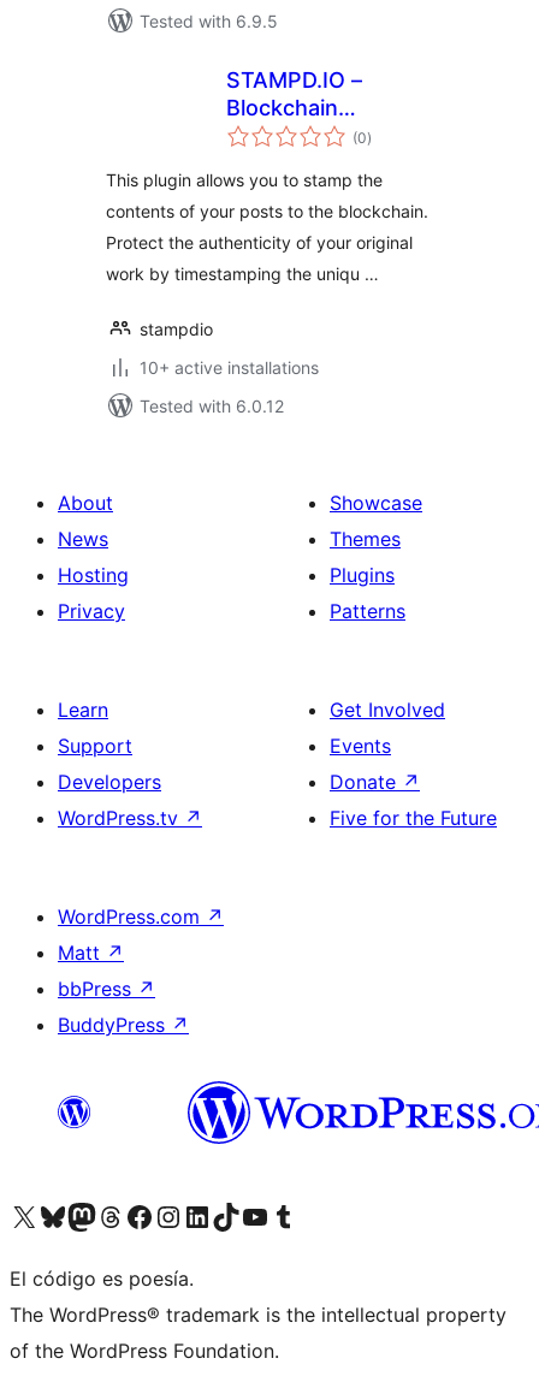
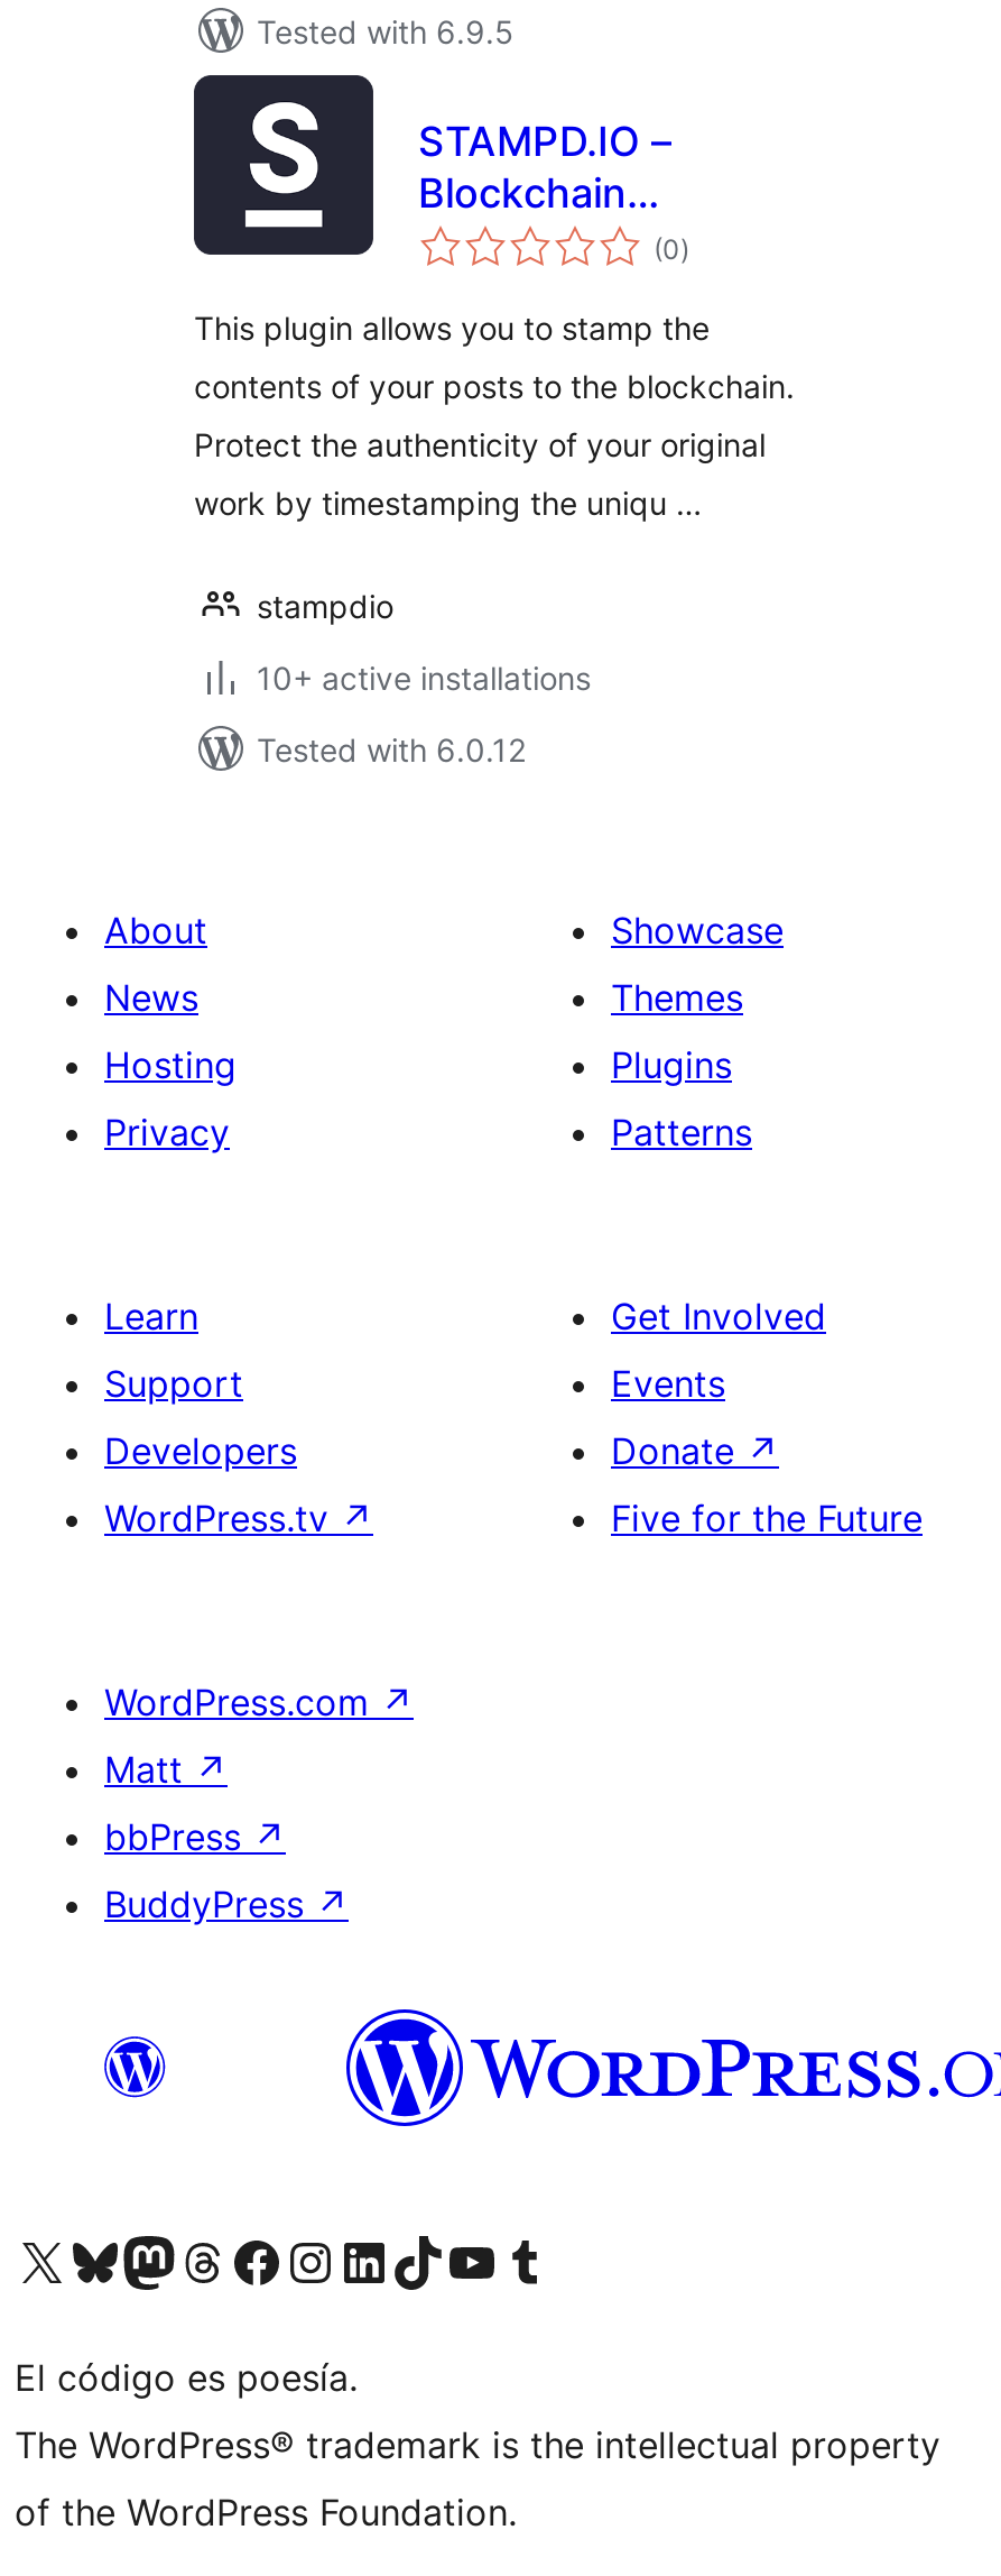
+ [image]
